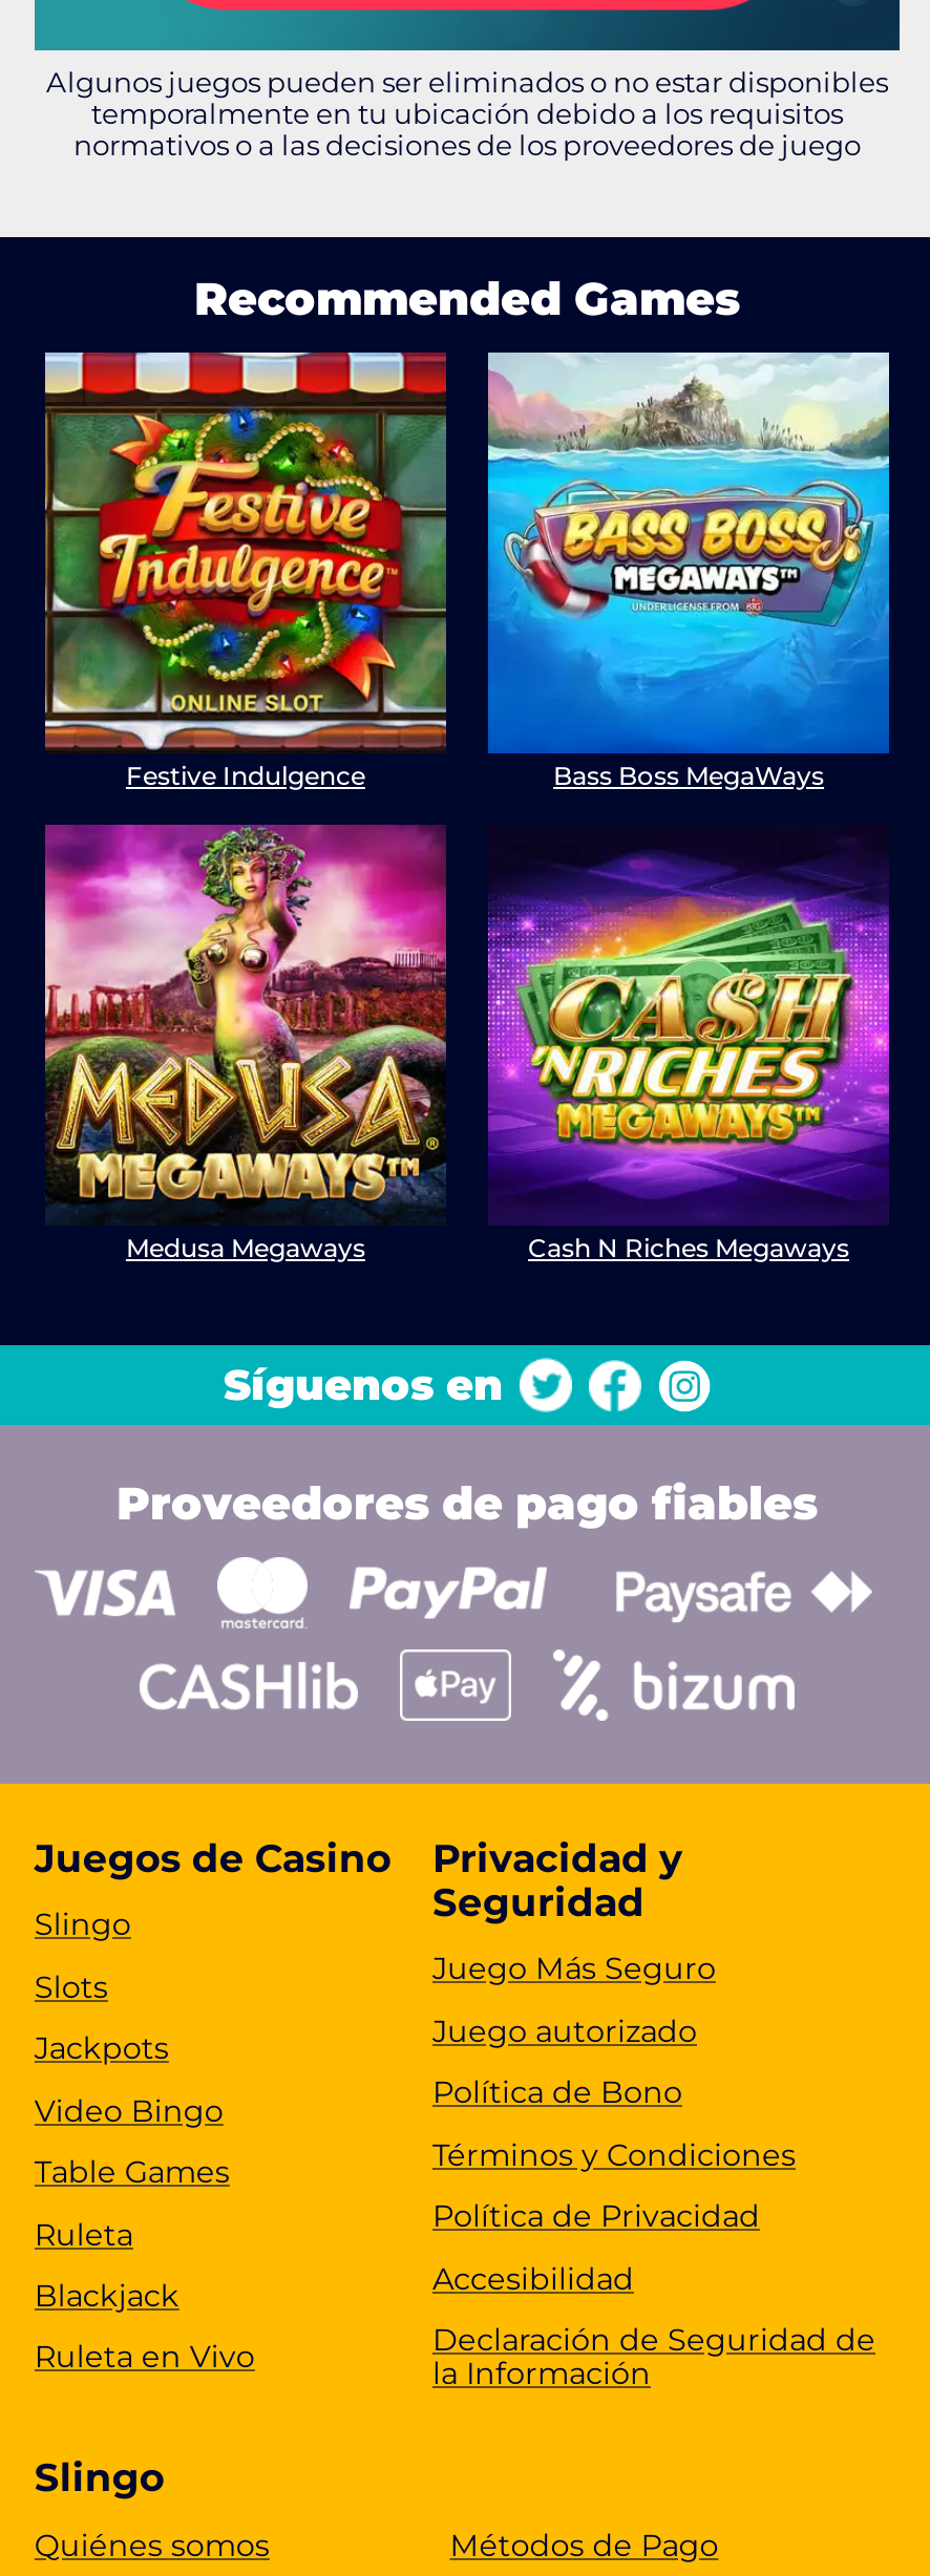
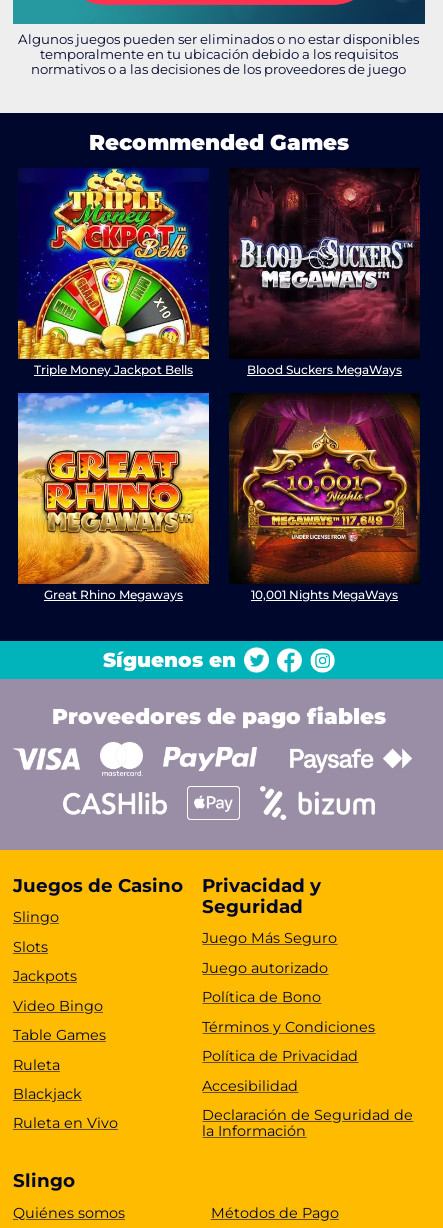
- [image]
- Festive Indulgence
- Bass Boss MegaWays
+ [image]
+ Triple Money Jackpot Bells
+ Blood Suckers MegaWays

- [image]
+ [image]

- [image]
- Medusa Megaways
- Cash N Riches Megaways
+ [image]
+ Great Rhino Megaways
+ 10,001 Nights MegaWays

- [image]
+ [image]
